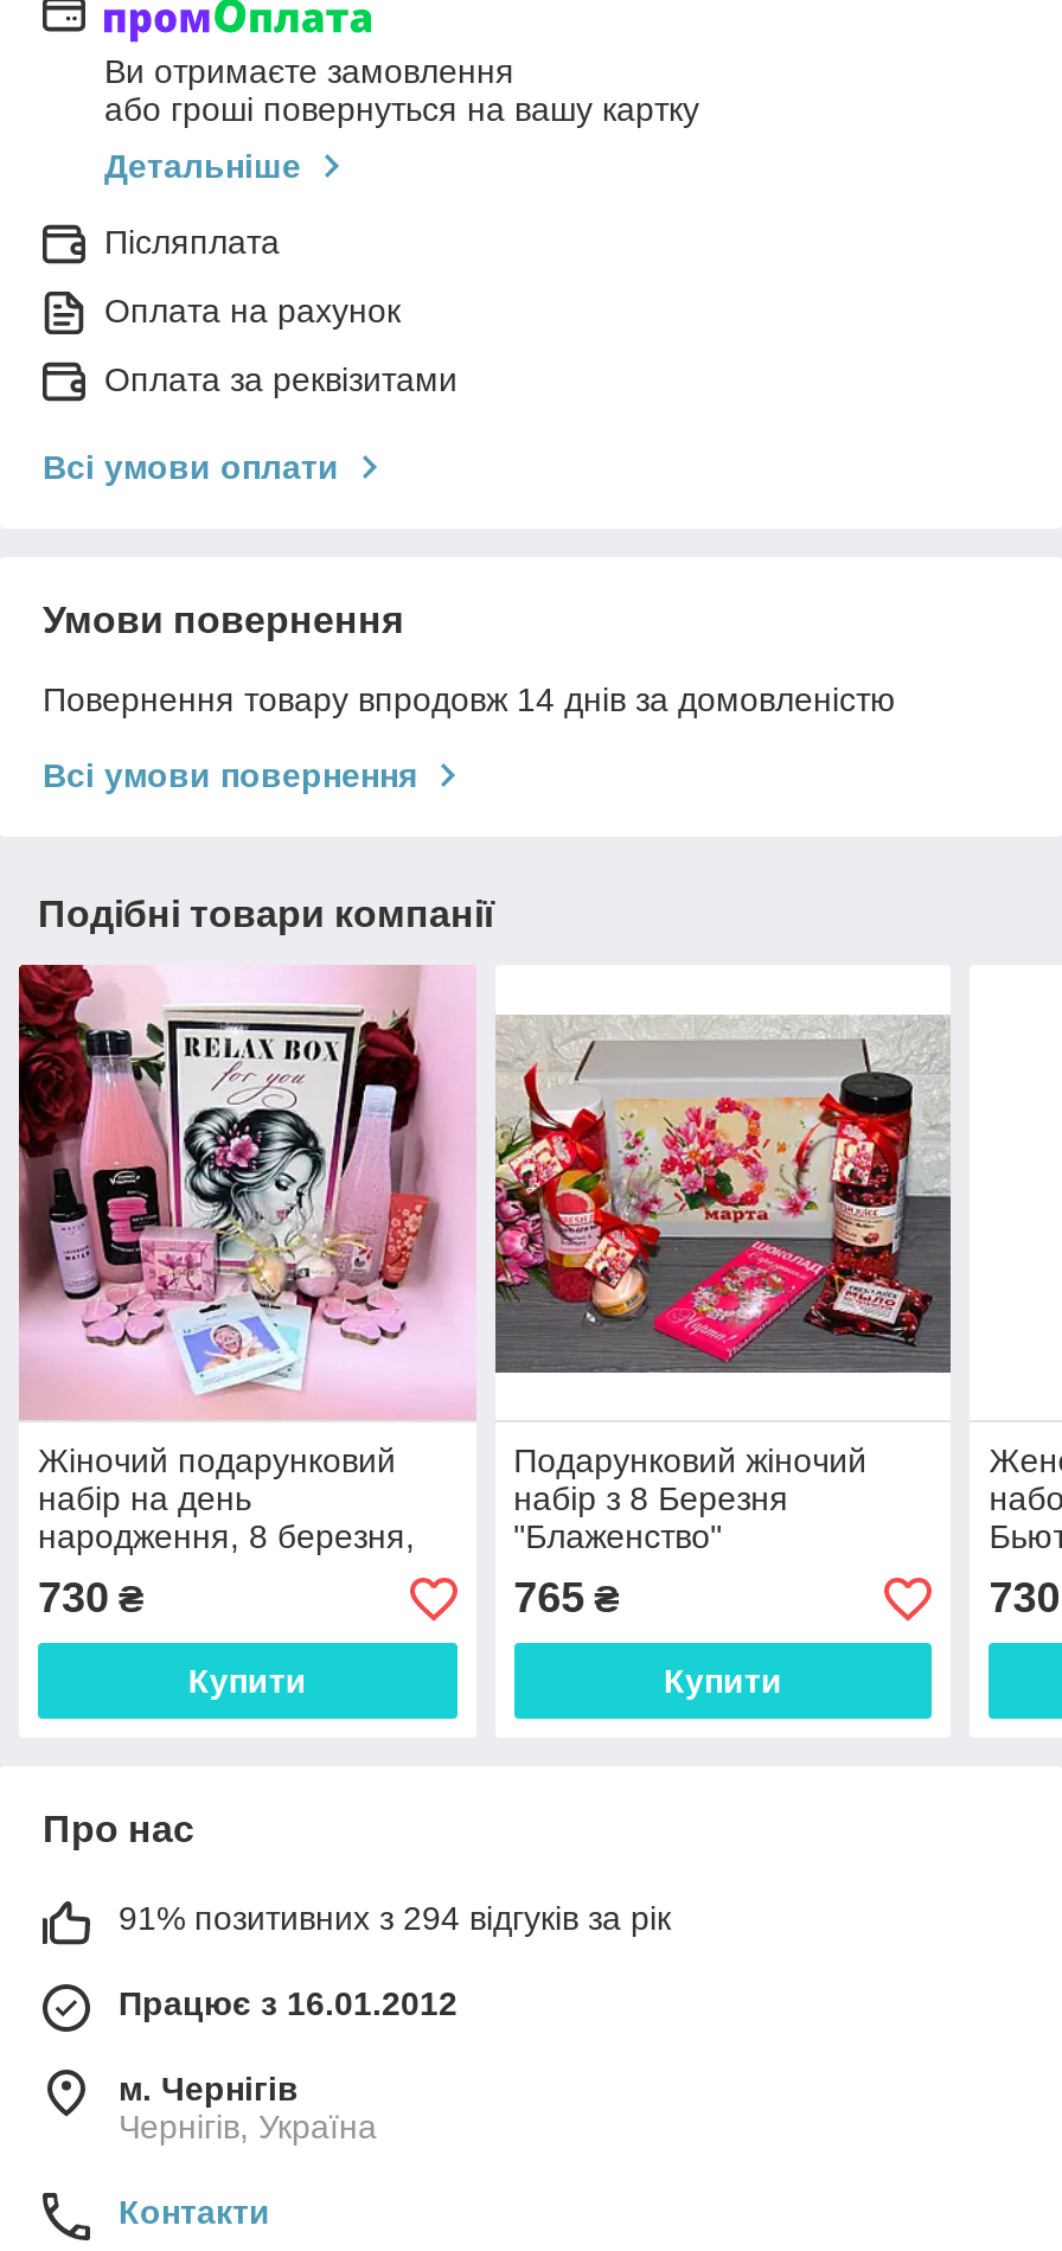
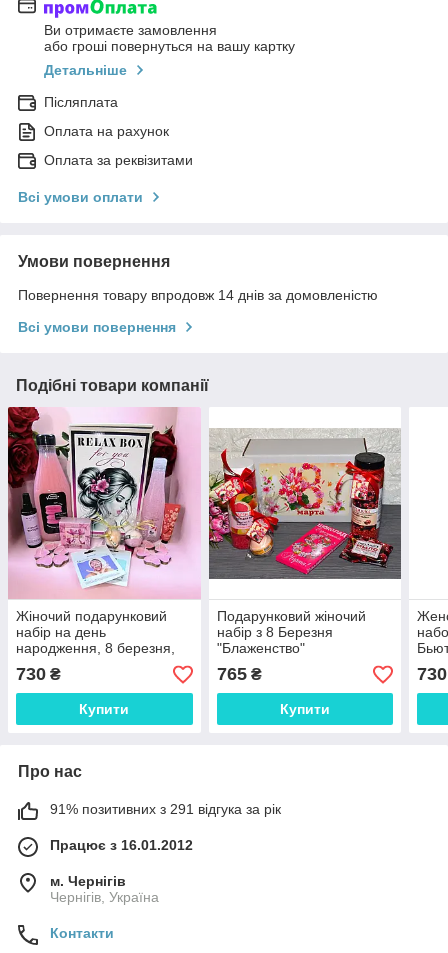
- 91% позитивних з 294 відгуків за рік
+ 91% позитивних з 291 відгука за рік
